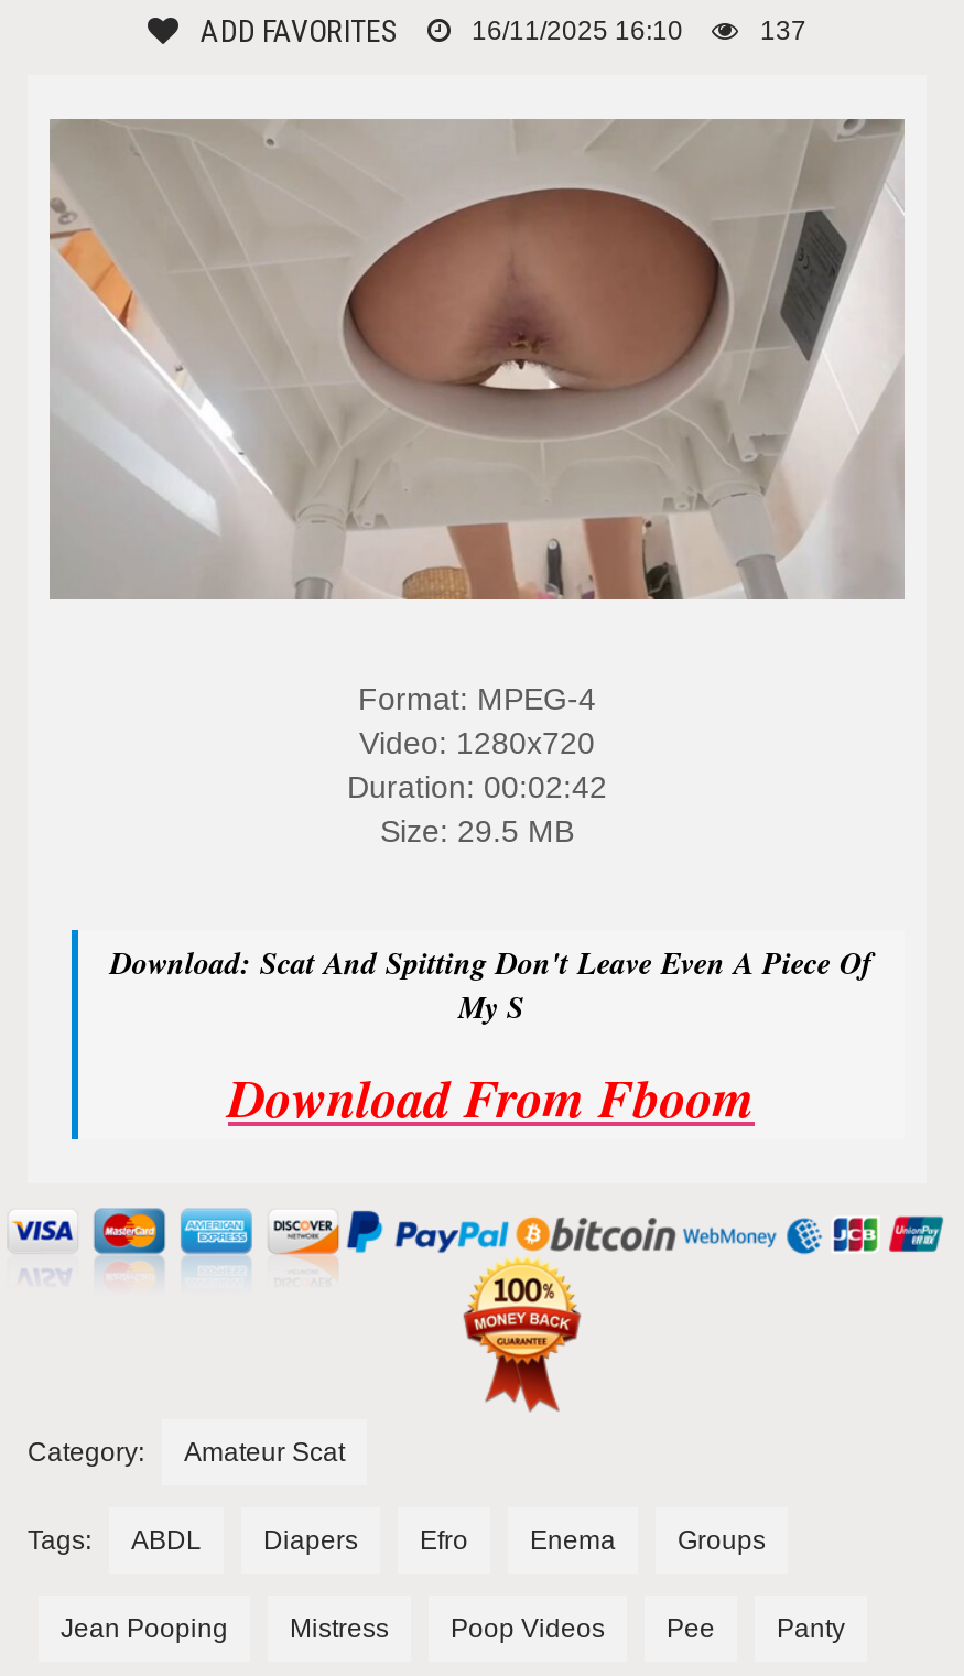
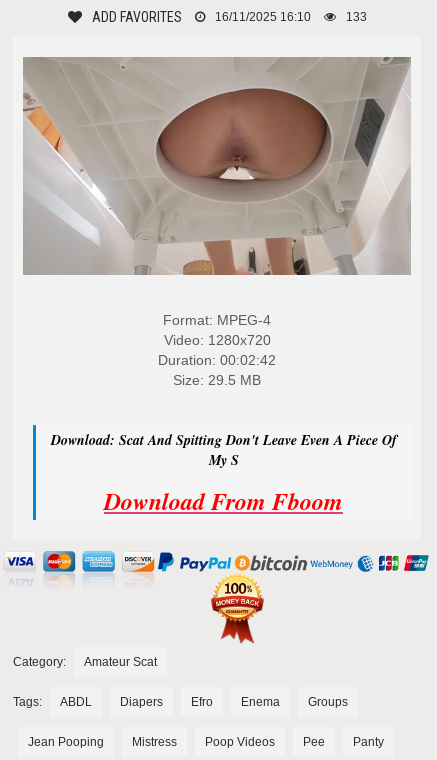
- 137
+ 133
